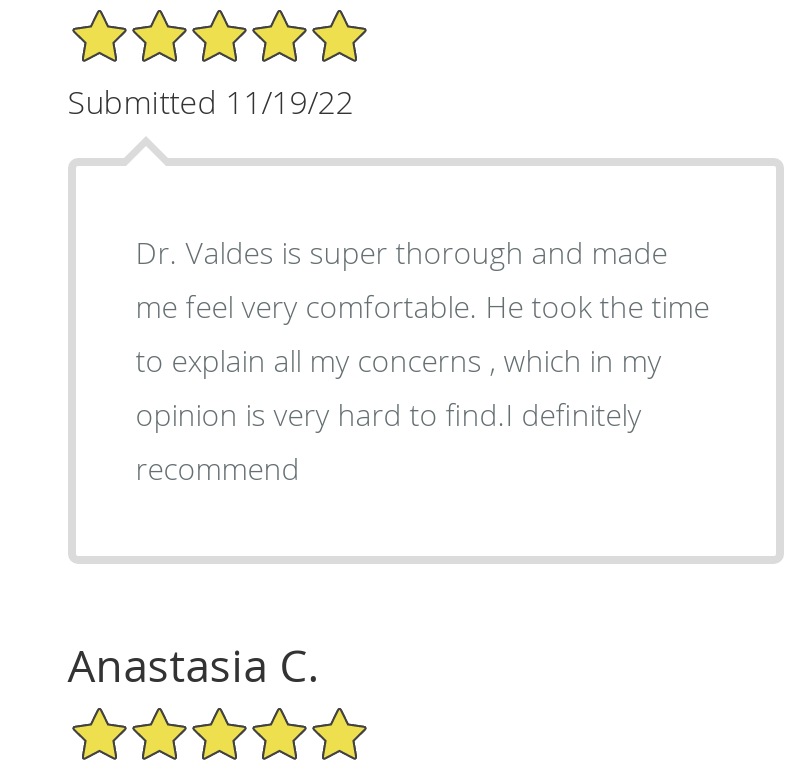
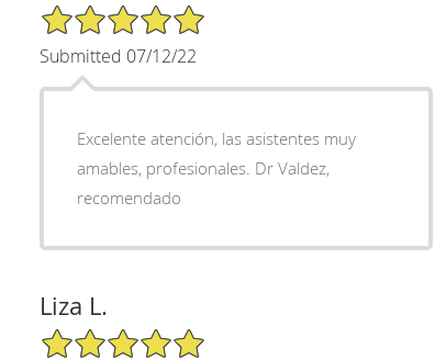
- Submitted 11/19/22
+ Submitted 07/12/22

- Dr. Valdes is super thorough and made
- me feel very comfortable. He took the time
- to explain all my concerns , which in my
- opinion is very hard to find.I definitely
- recommend
+ Excelente atención, las asistentes muy
+ amables, profesionales. Dr Valdez,
+ recomendado

- Anastasia C.
+ Liza L.
